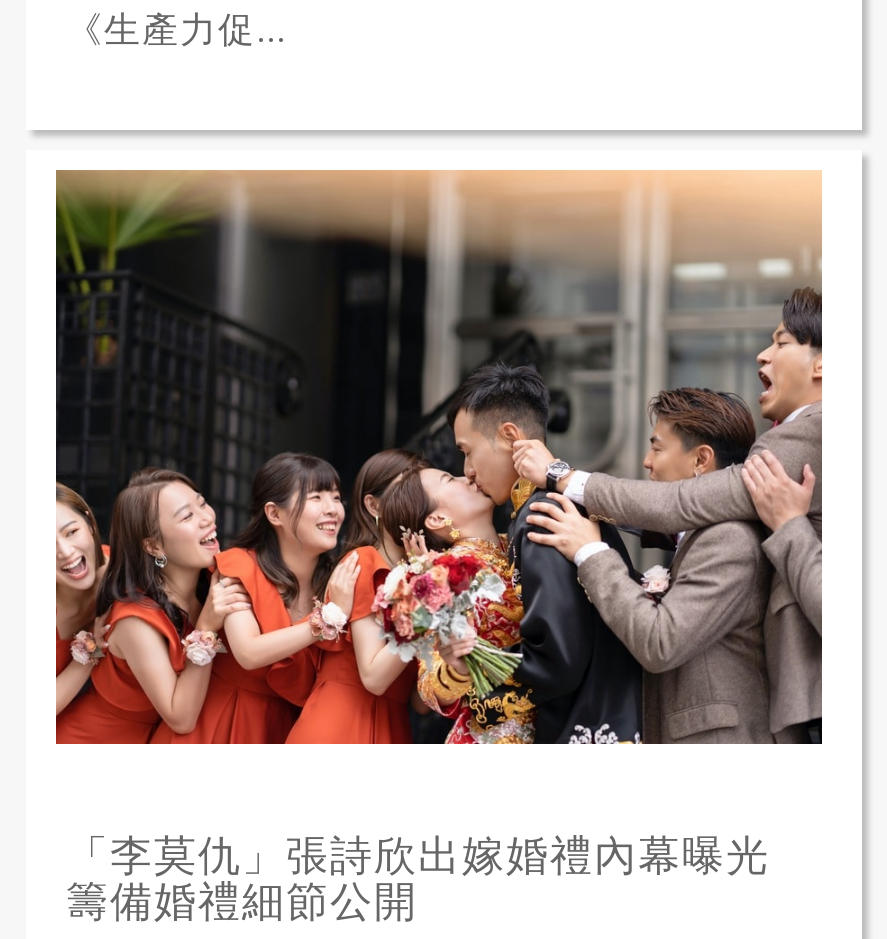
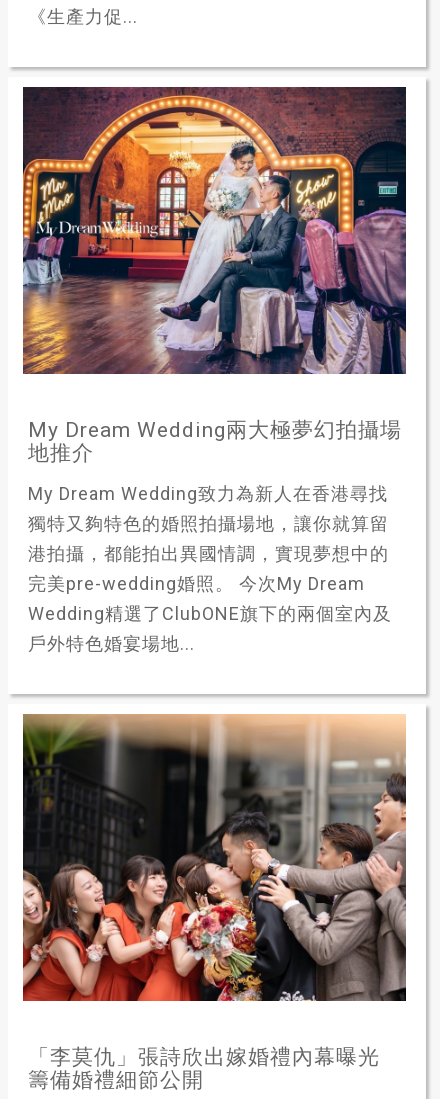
+ [image]

+ My Dream Wedding兩大極夢幻拍攝場
+ 地推介
+ My Dream Wedding致力為新人在香港尋找
+ 獨特又夠特色的婚照拍攝場地，讓你就算留
+ 港拍攝，都能拍出異國情調，實現夢想中的
+ 完美pre-wedding婚照。 今次My Dream
+ Wedding精選了ClubONE旗下的兩個室內及
+ 戶外特色婚宴場地...
